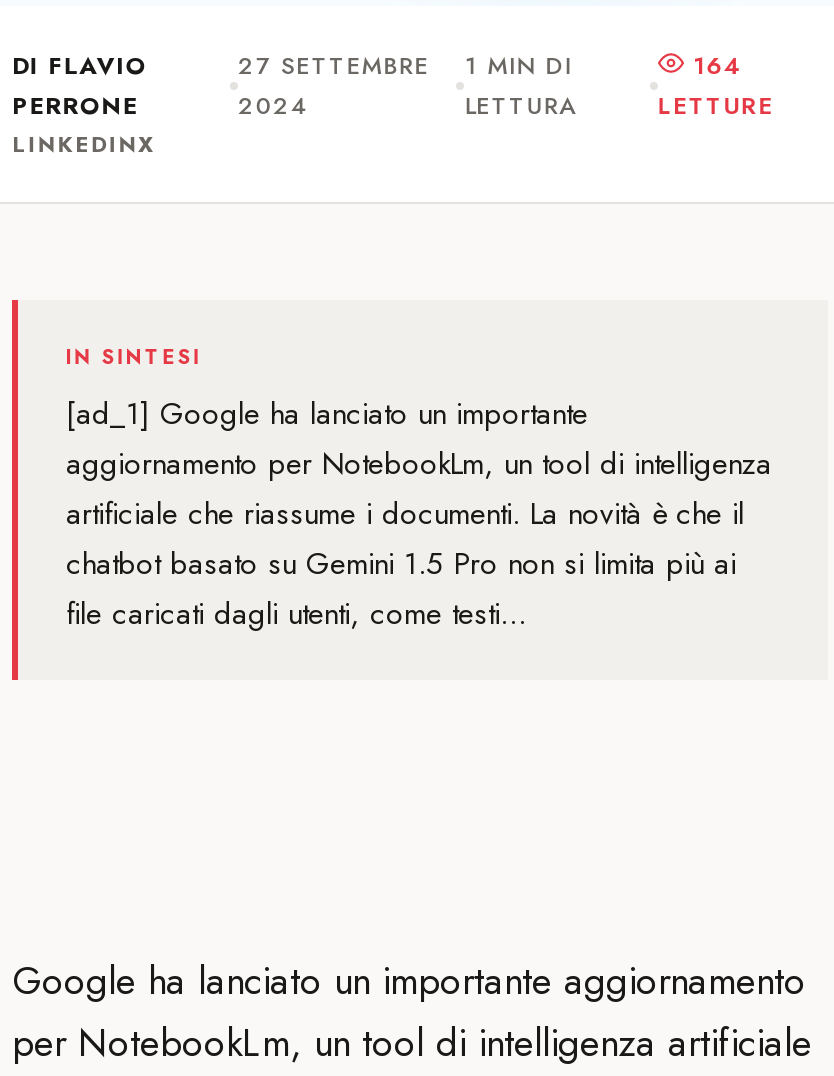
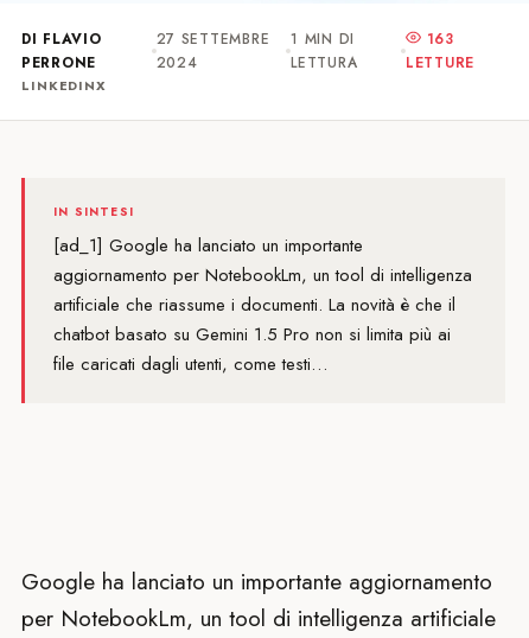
- 164
+ 163
